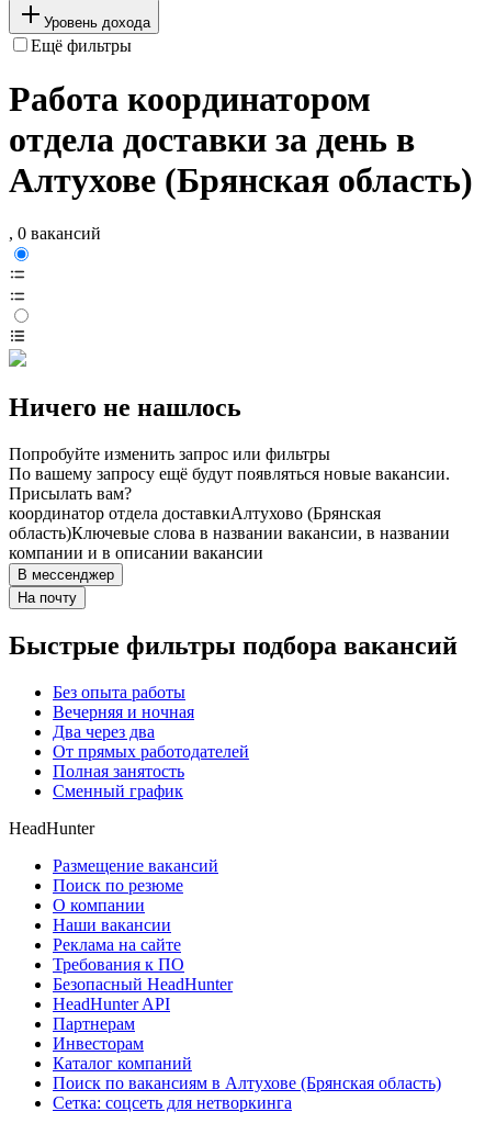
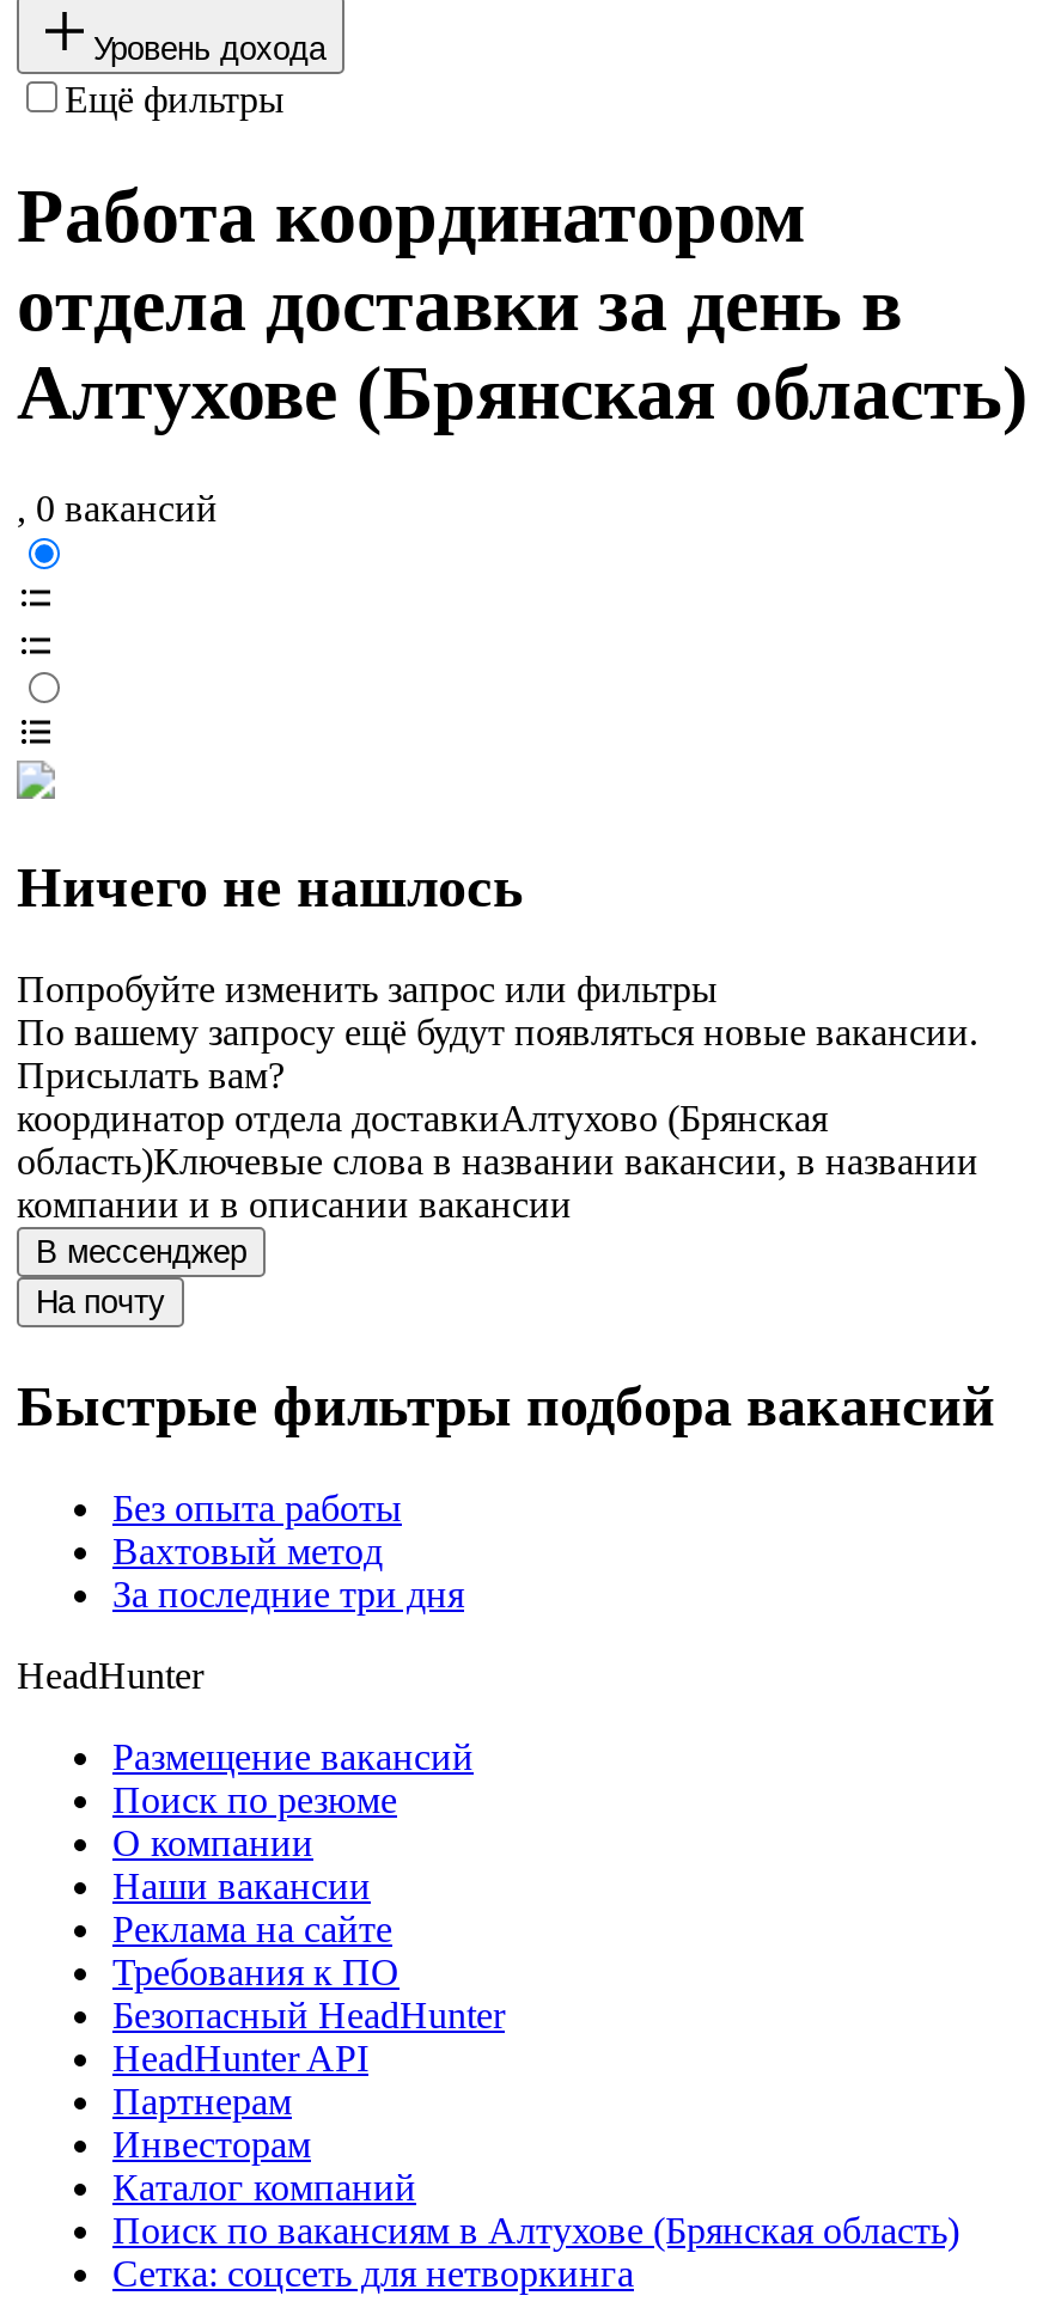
- Вечерняя и ночная
- Два через два
- От прямых работодателей
- Полная занятость
- Сменный график
+ Вахтовый метод
+ За последние три дня
